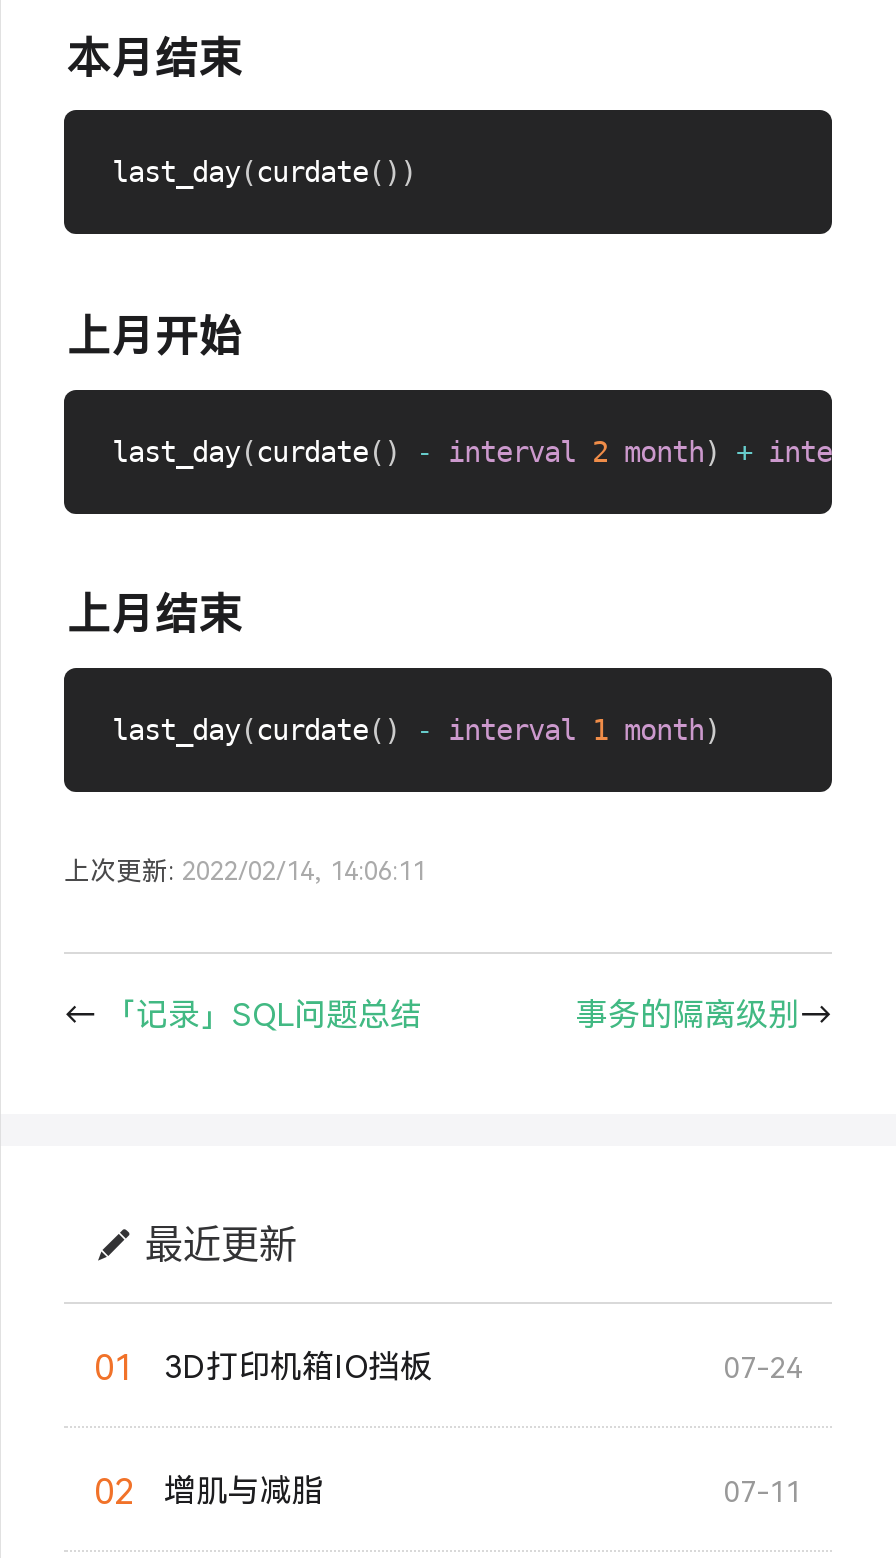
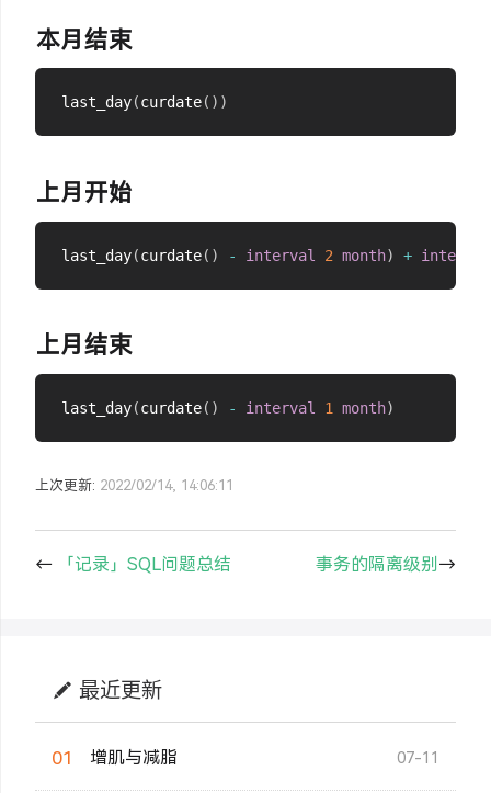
- 3D打印机箱IO挡板
- 07-24
- 02
